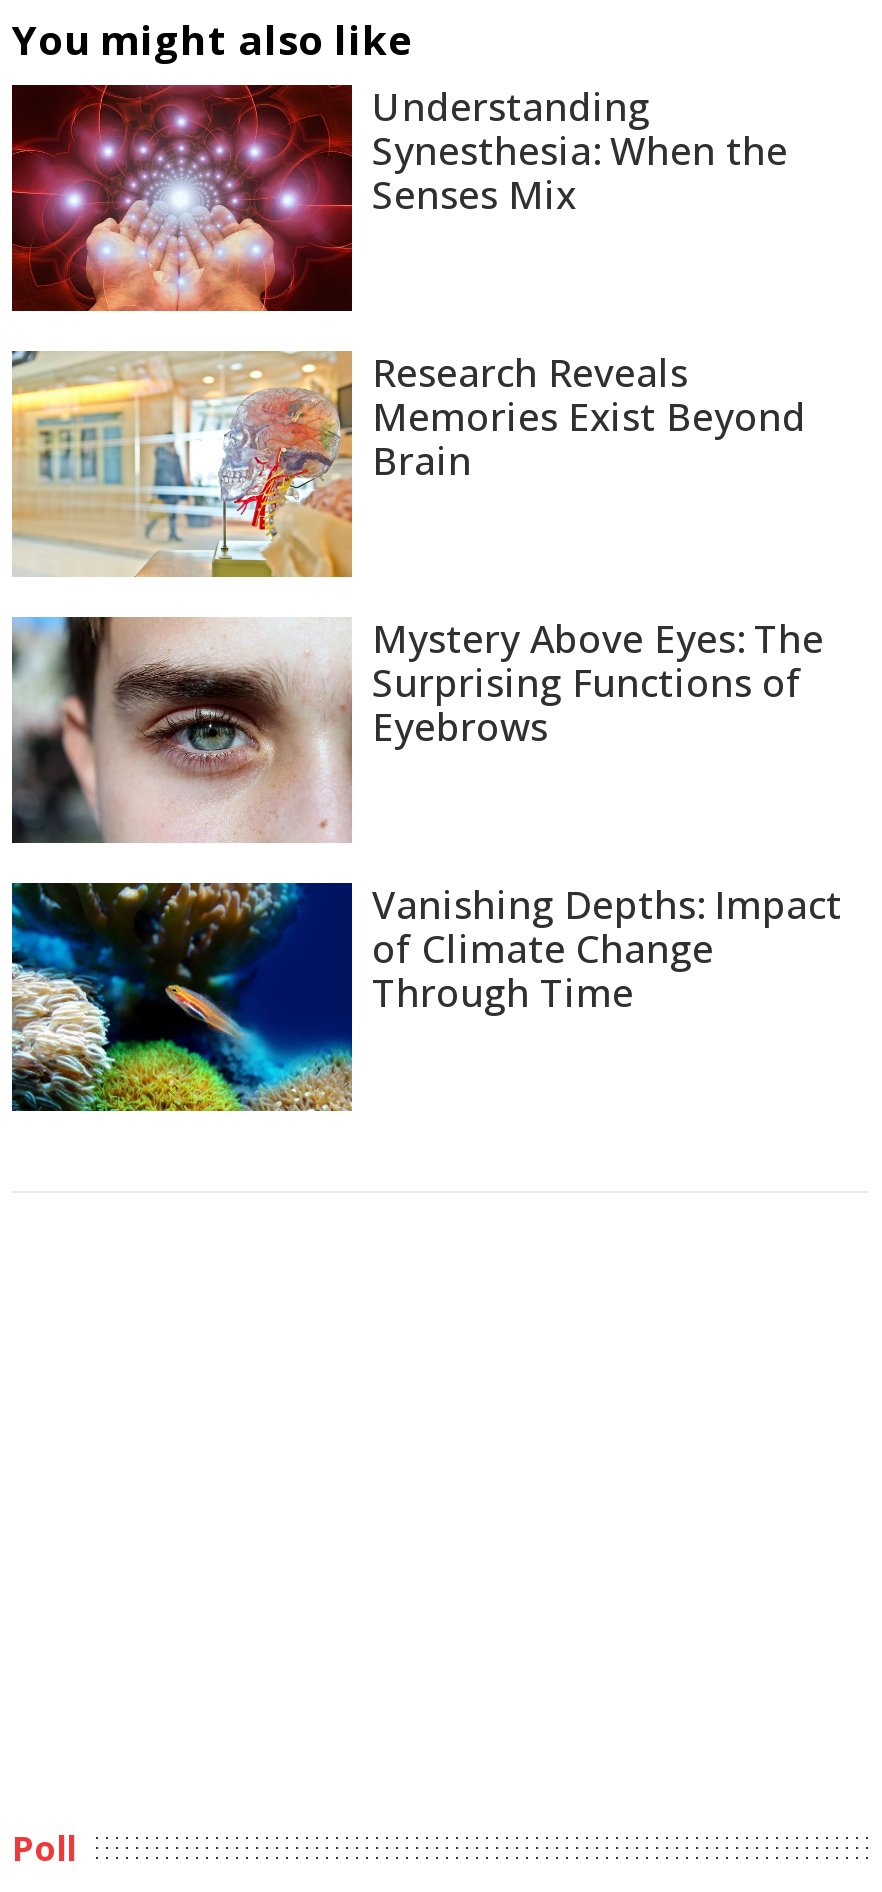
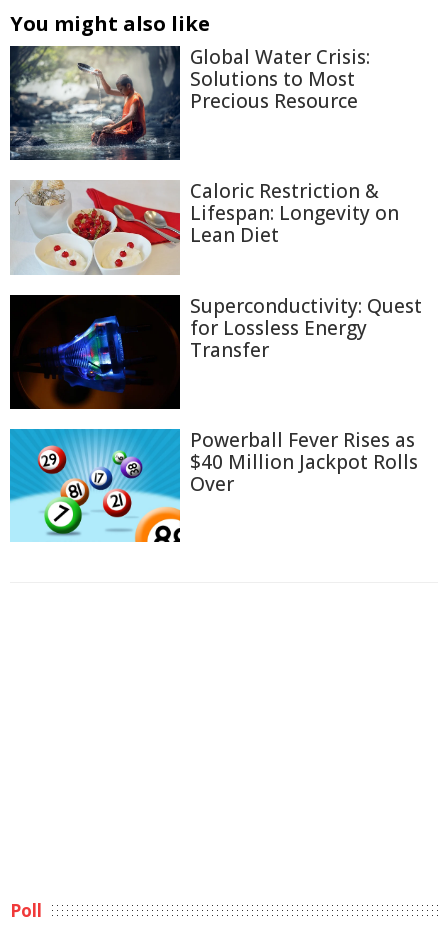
- [image]
- Understanding
- Synesthesia: When the
- Senses Mix
+ [image]
+ Global Water Crisis:
+ Solutions to Most
+ Precious Resource

- [image]
- Research Reveals
- Memories Exist Beyond
- Brain
+ [image]
+ Caloric Restriction &
+ Lifespan: Longevity on
+ Lean Diet

- [image]
- Mystery Above Eyes: The
- Surprising Functions of
- Eyebrows
+ [image]
+ Superconductivity: Quest
+ for Lossless Energy
+ Transfer

- [image]
- Vanishing Depths: Impact
- of Climate Change
- Through Time
+ [image]
+ Powerball Fever Rises as
+ $40 Million Jackpot Rolls
+ Over
